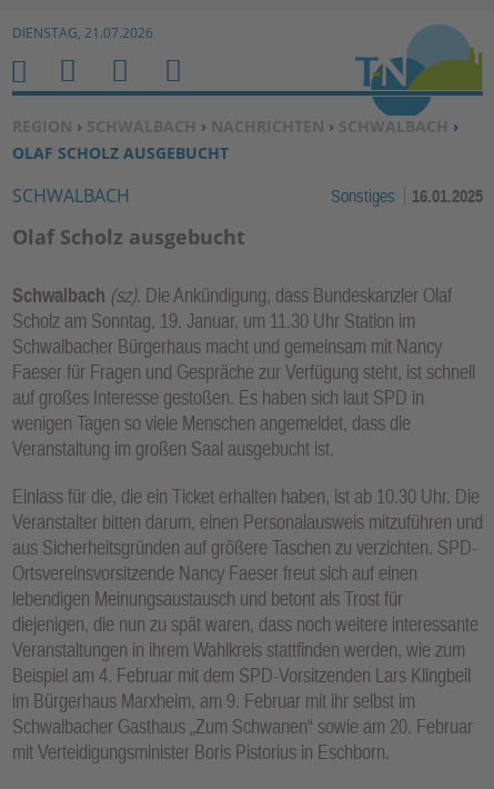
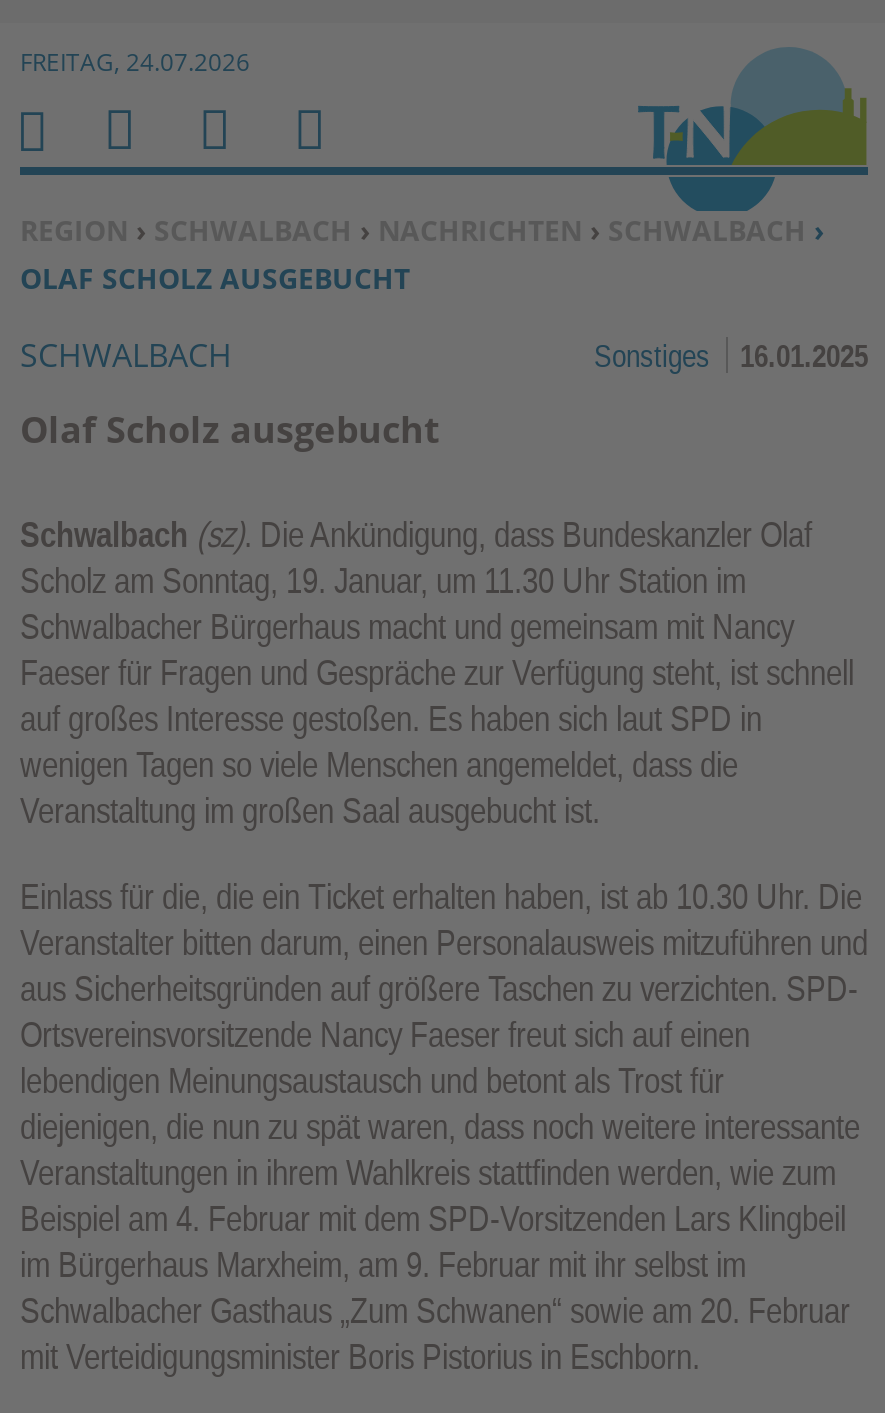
- DIENSTAG, 21.07.2026
+ FREITAG, 24.07.2026
